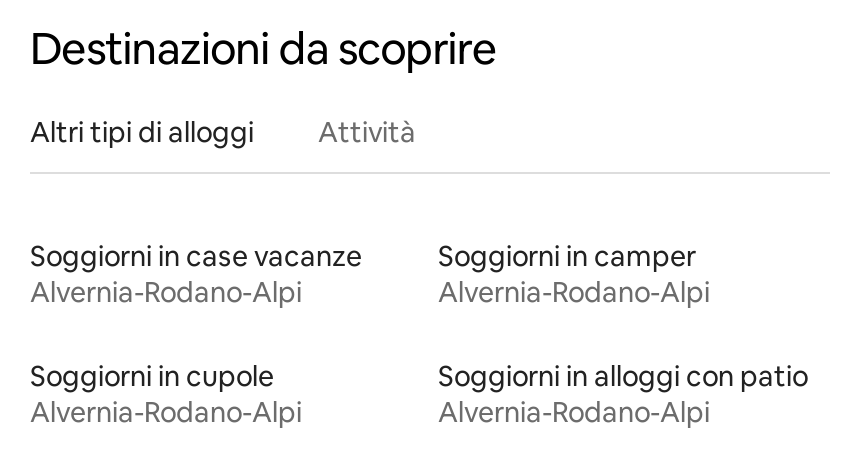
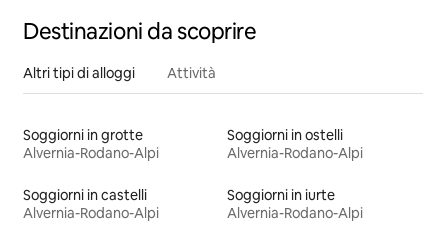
- Soggiorni in case vacanze
+ Soggiorni in grotte

- Soggiorni in camper
+ Soggiorni in ostelli

- Soggiorni in cupole
+ Soggiorni in castelli

- Soggiorni in alloggi con patio
+ Soggiorni in iurte
